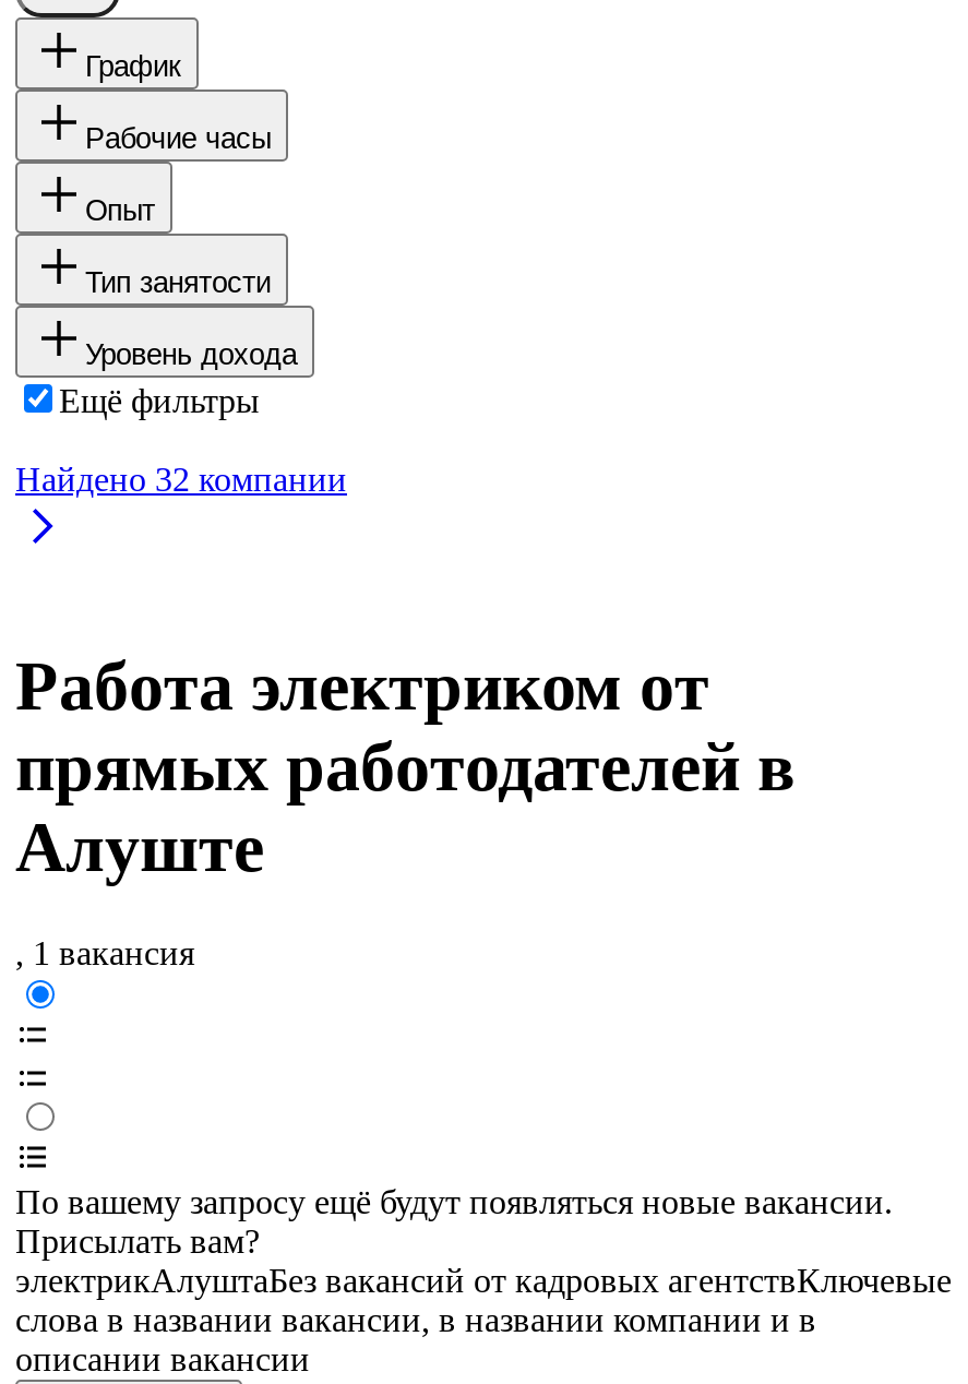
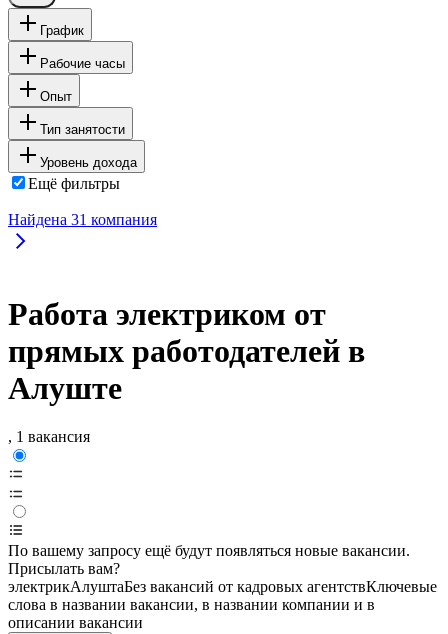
- Найдено 32 компании
+ Найдена 31 компания
